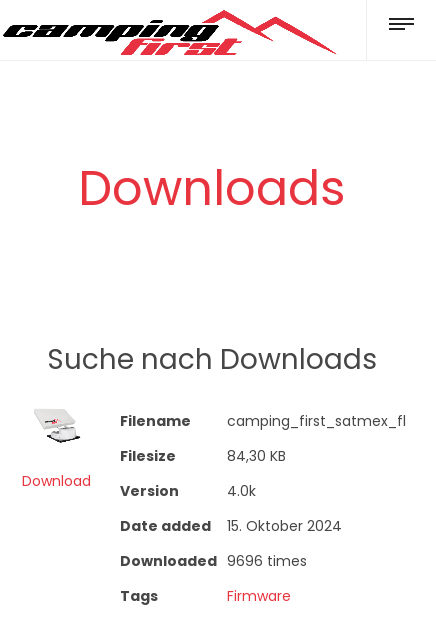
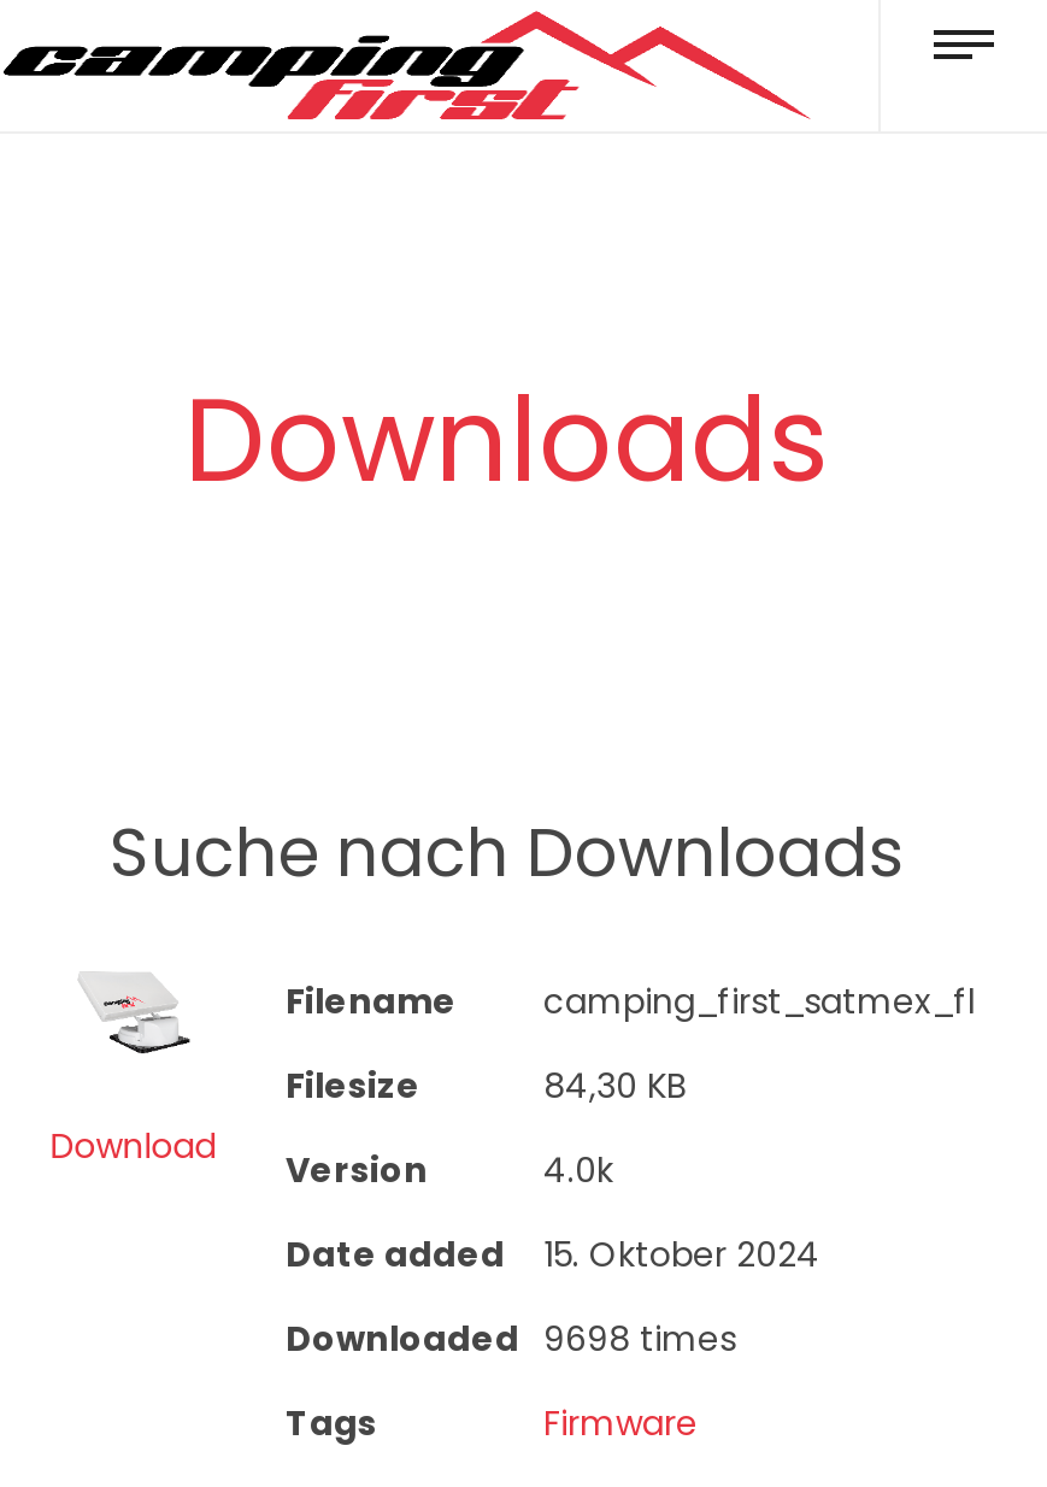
- Downloaded 9696 times
+ Downloaded 9698 times
